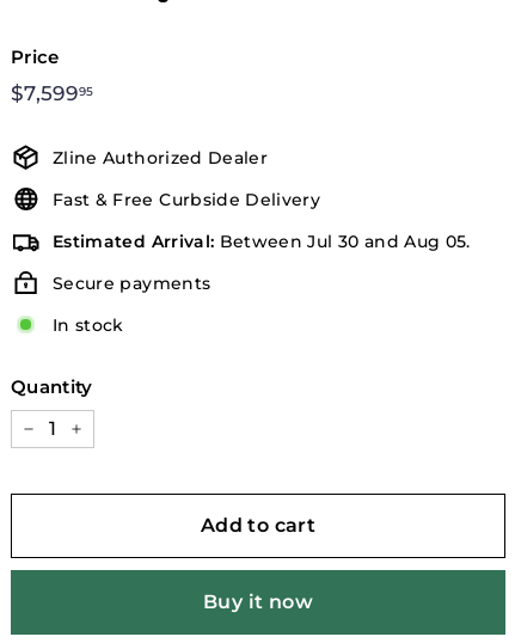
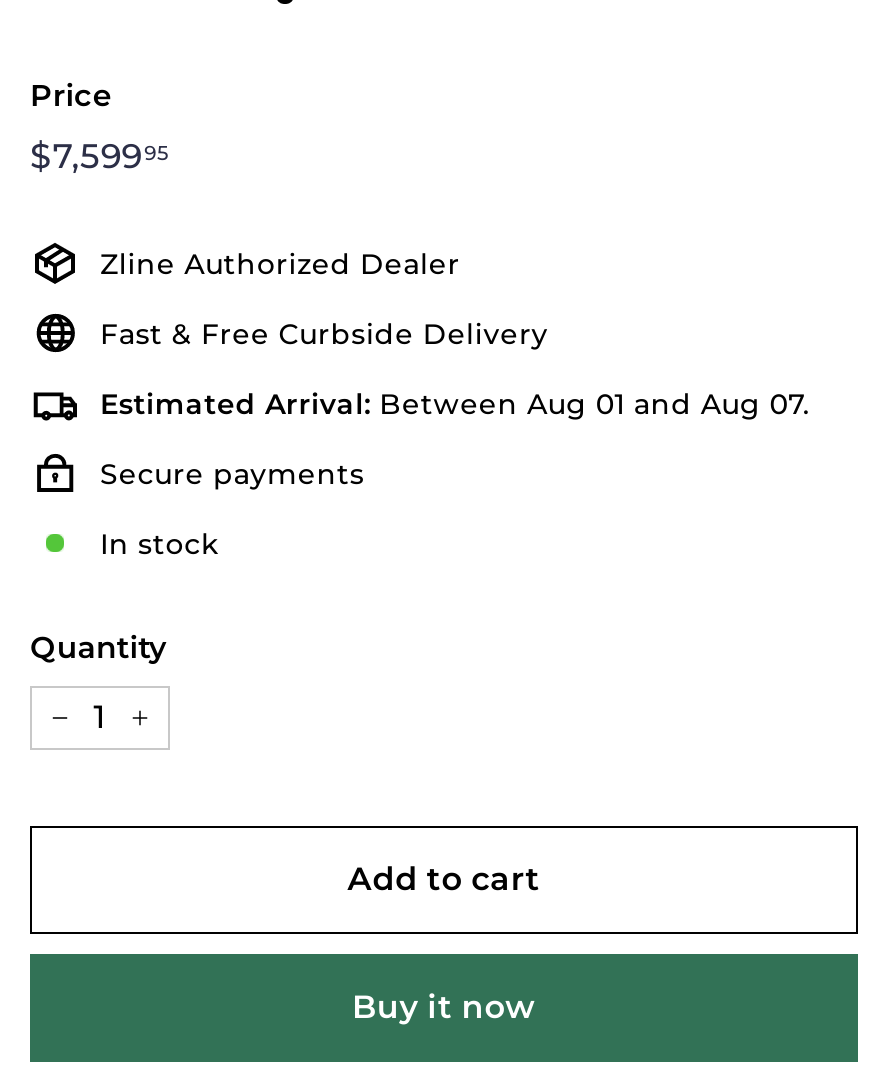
- Estimated Arrival: Between Jul 30 and Aug 05.
+ Estimated Arrival: Between Aug 01 and Aug 07.
